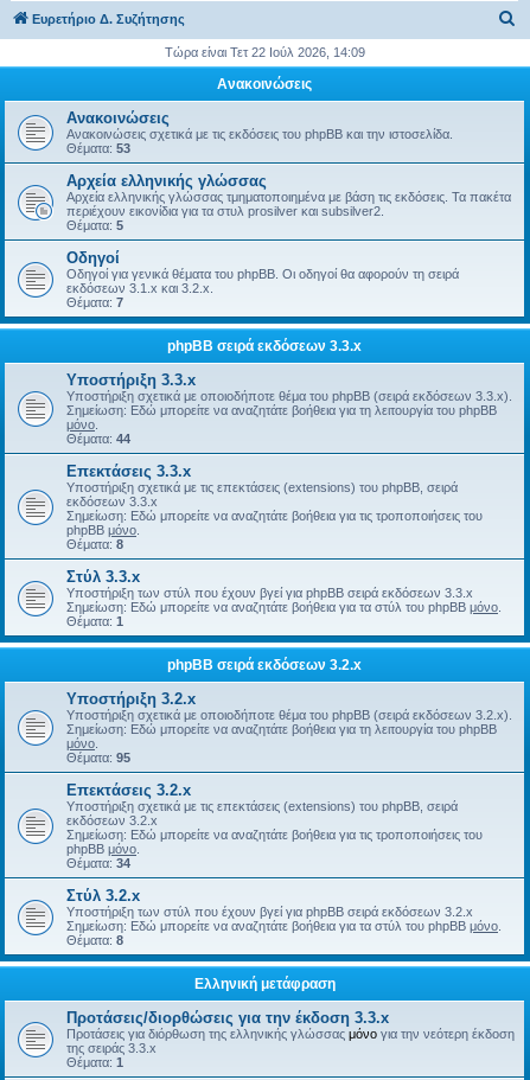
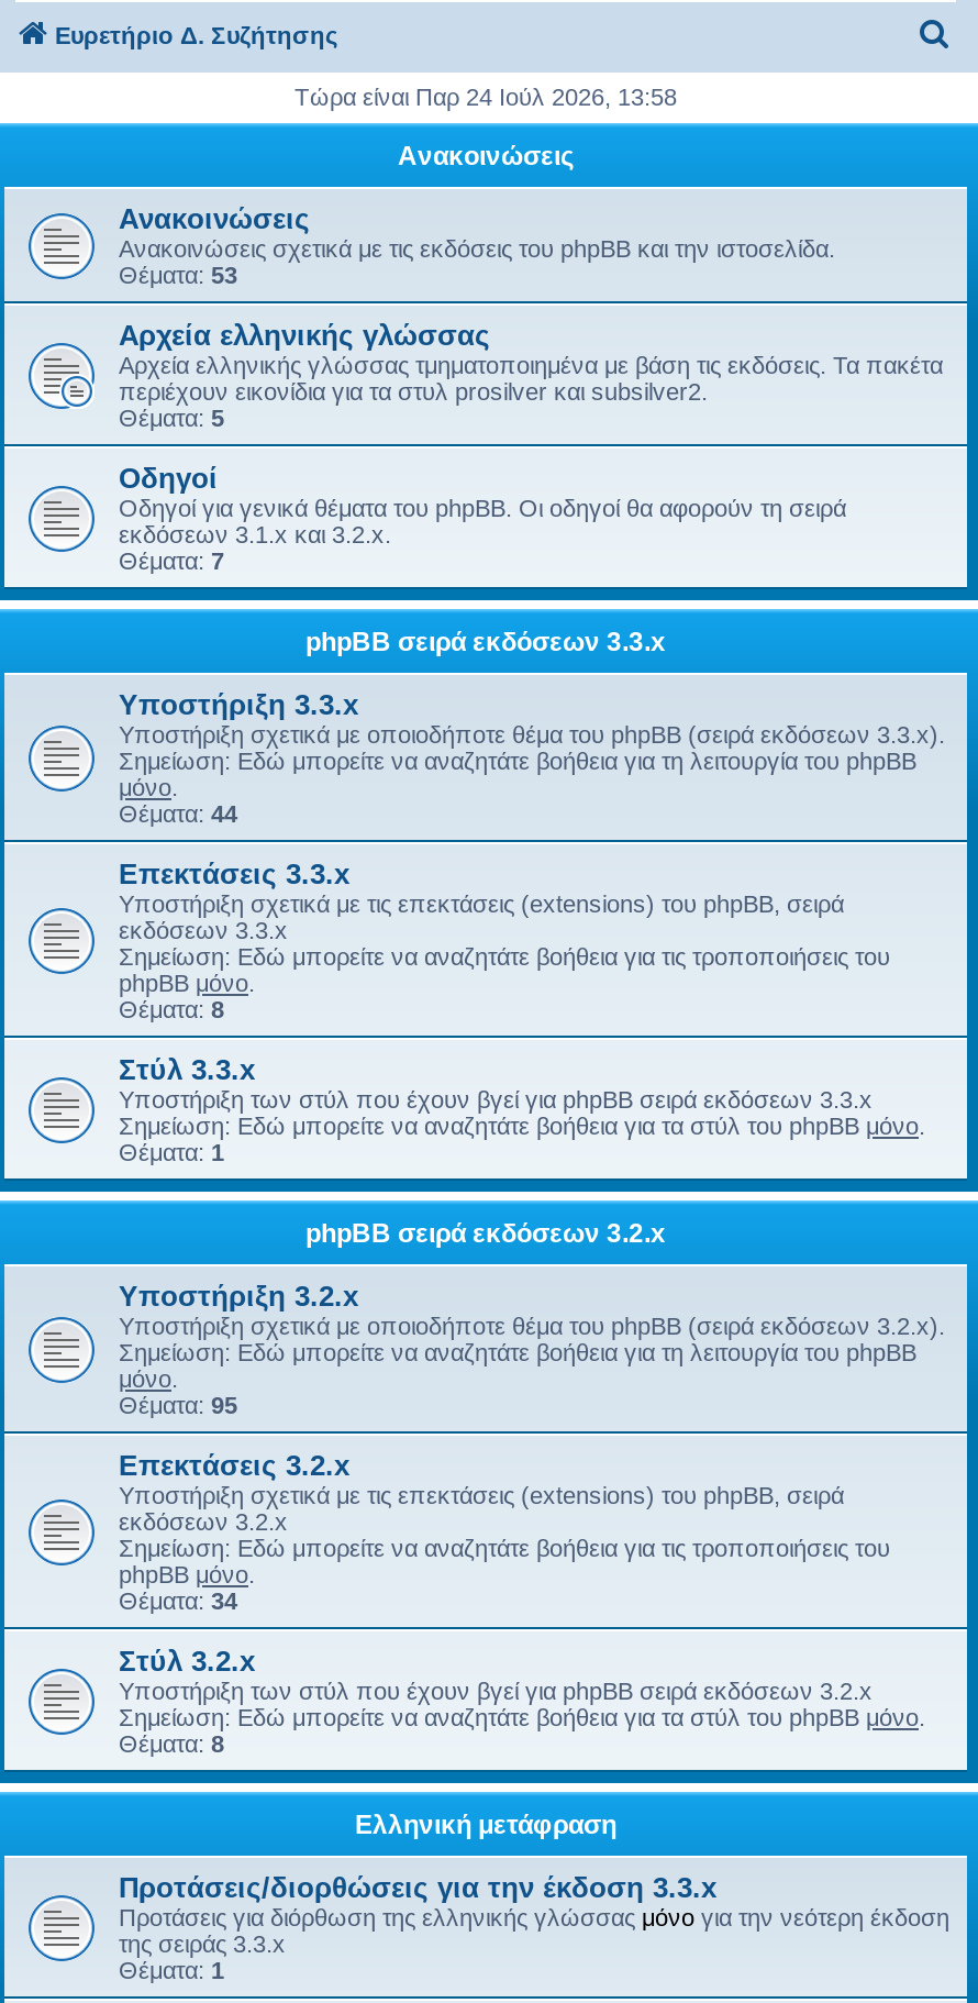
- Τώρα είναι Τετ 22 Ιούλ 2026, 14:09
+ Τώρα είναι Παρ 24 Ιούλ 2026, 13:58
